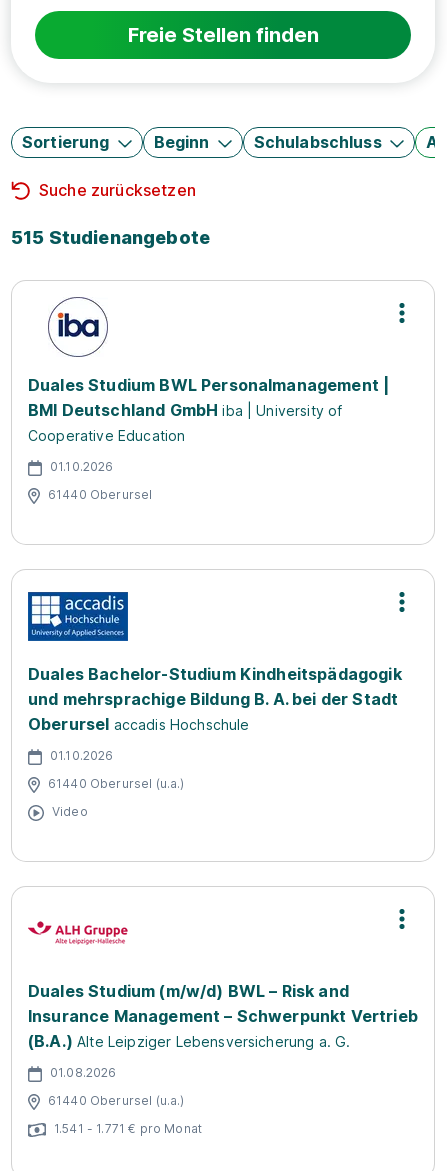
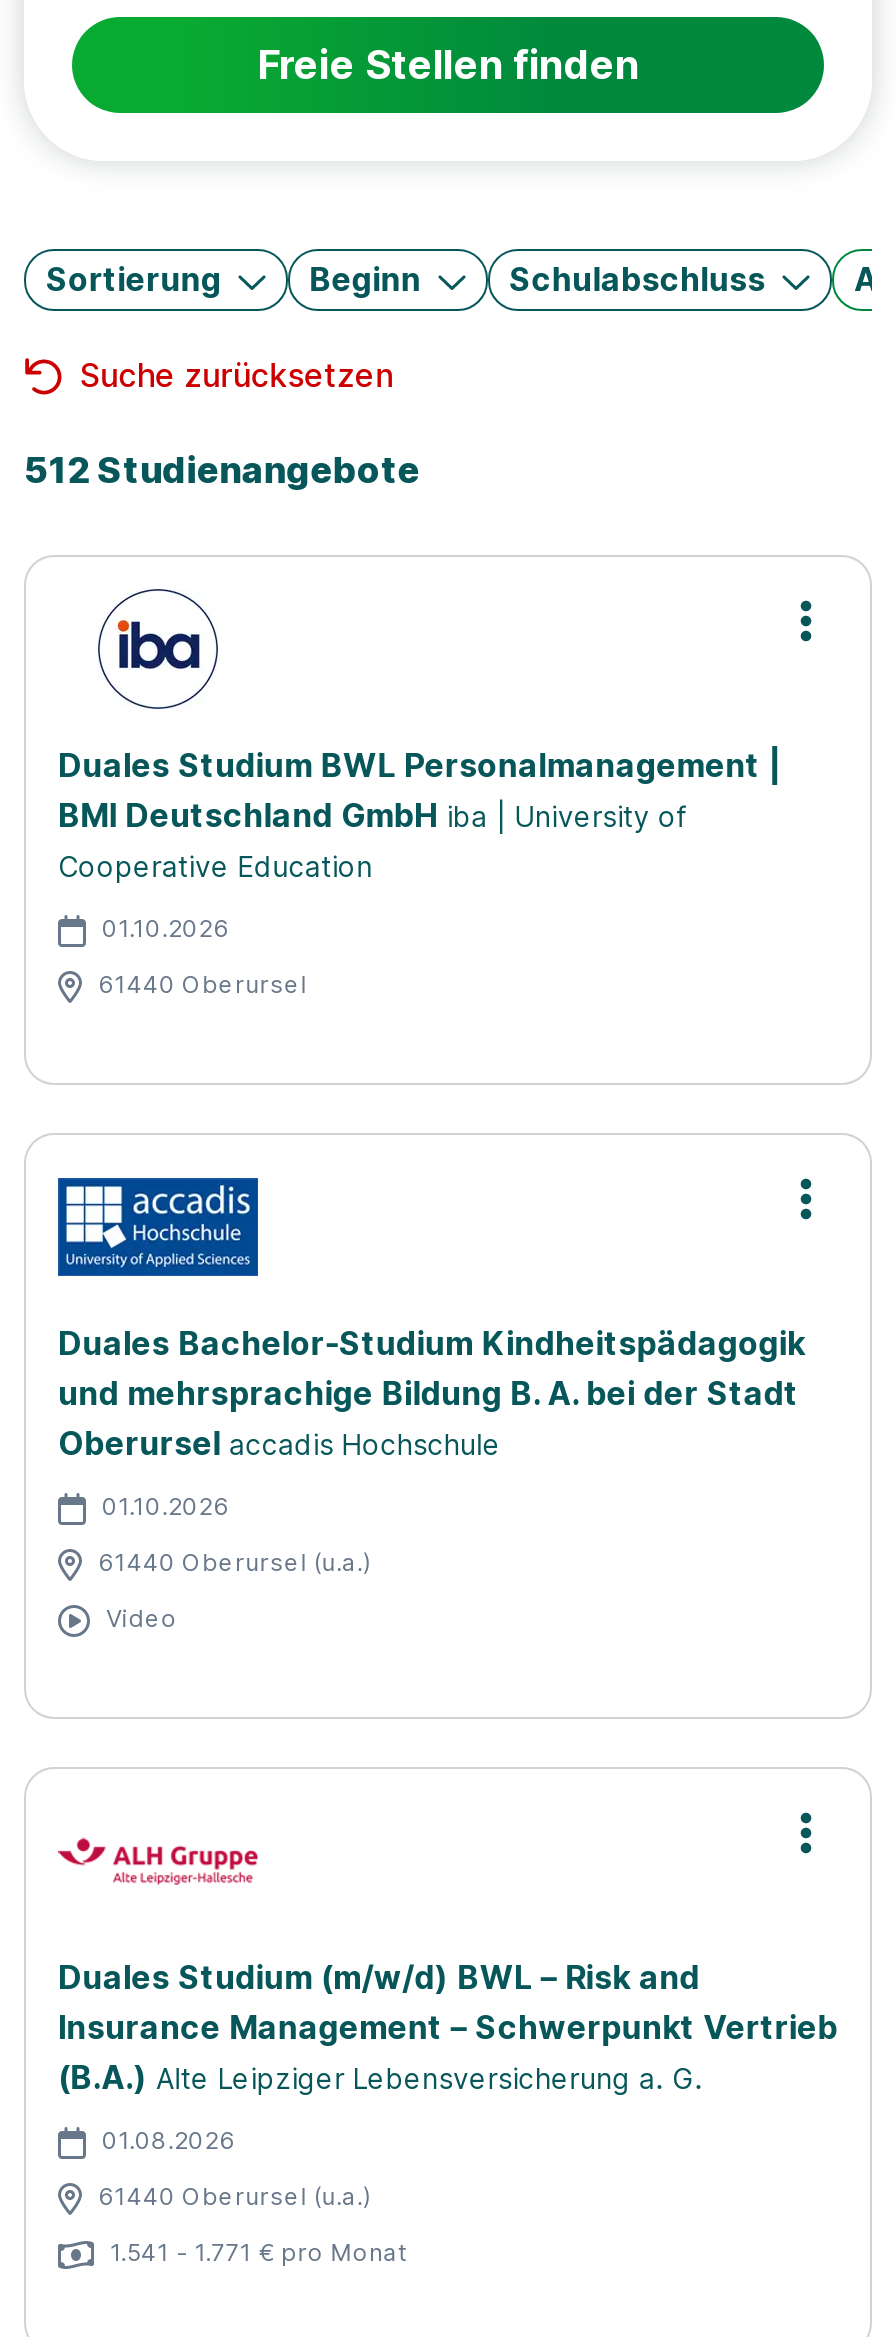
- 515 Studienangebote
+ 512 Studienangebote
